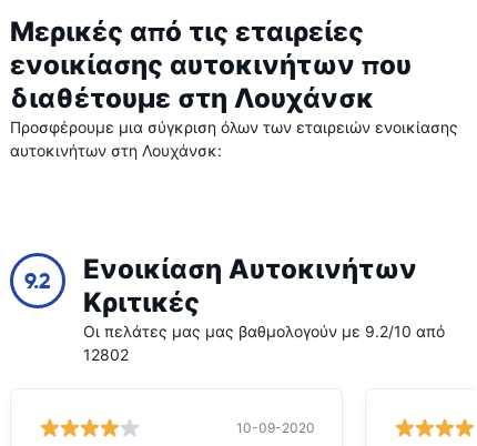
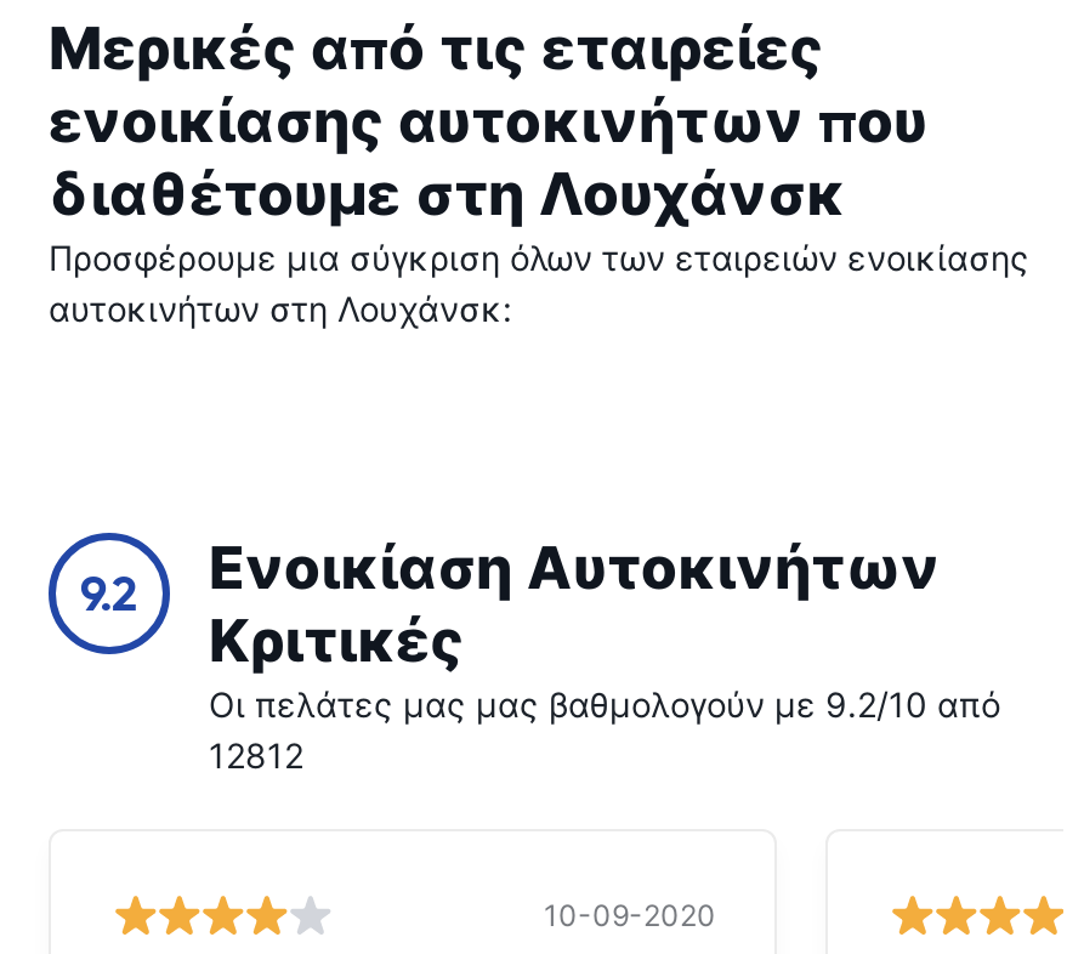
- 12802
+ 12812
